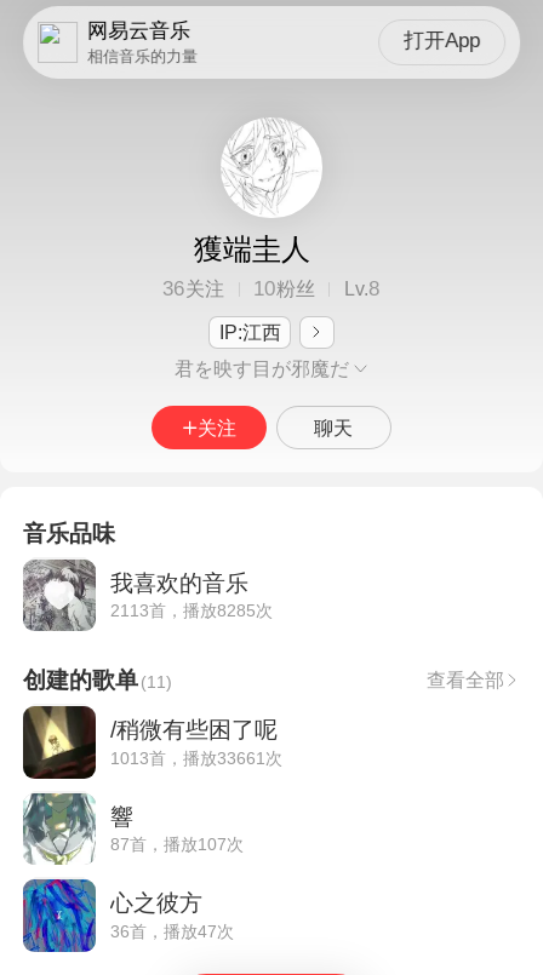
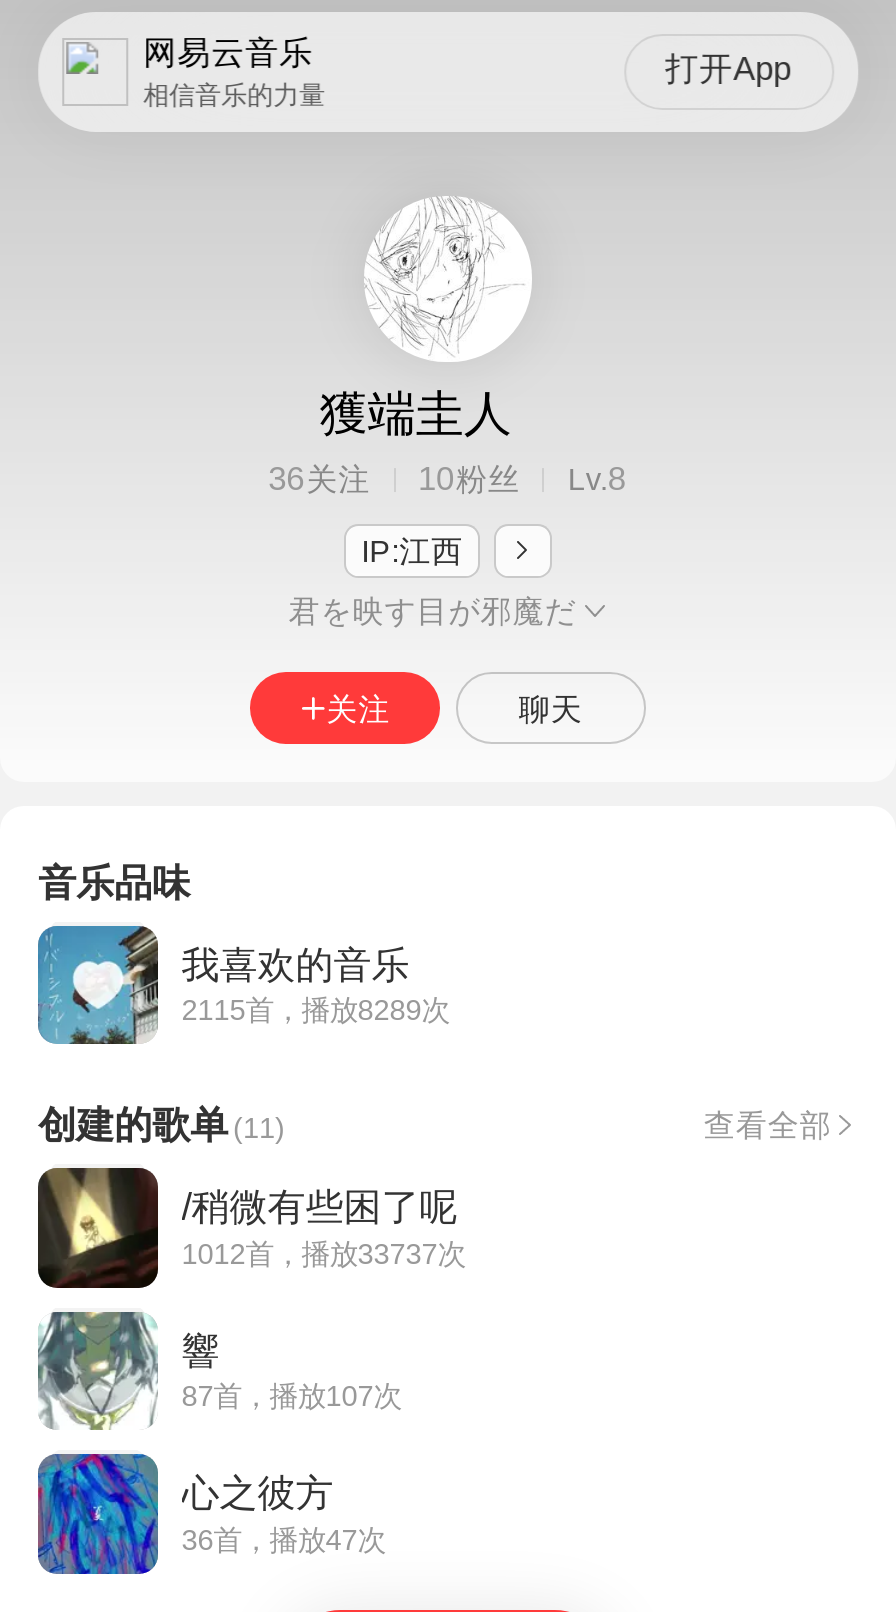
- [image]
- 2113首，播放8285次
+ [image]
+ 2115首，播放8289次

- 1013首，播放33661次
+ 1012首，播放33737次
